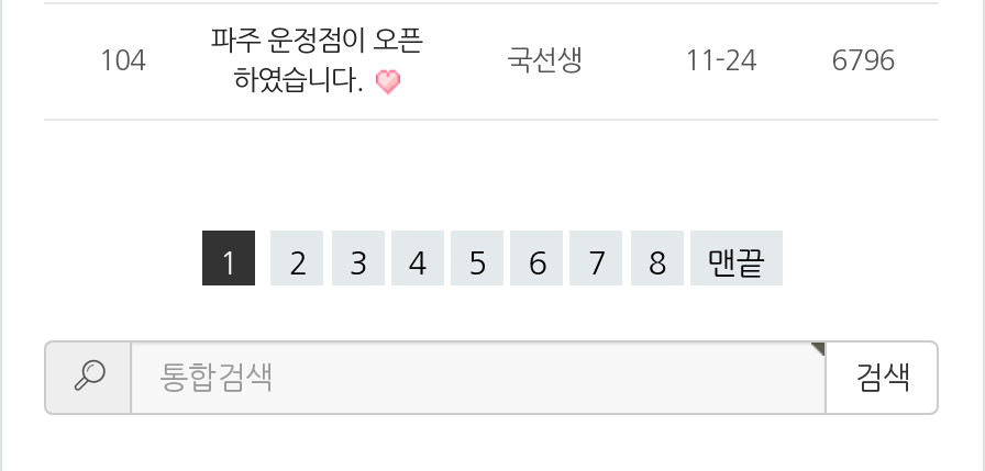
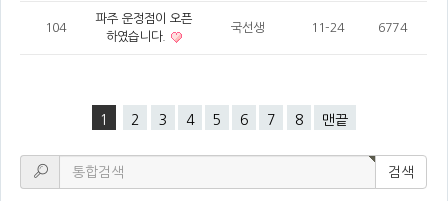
- 6796
+ 6774
